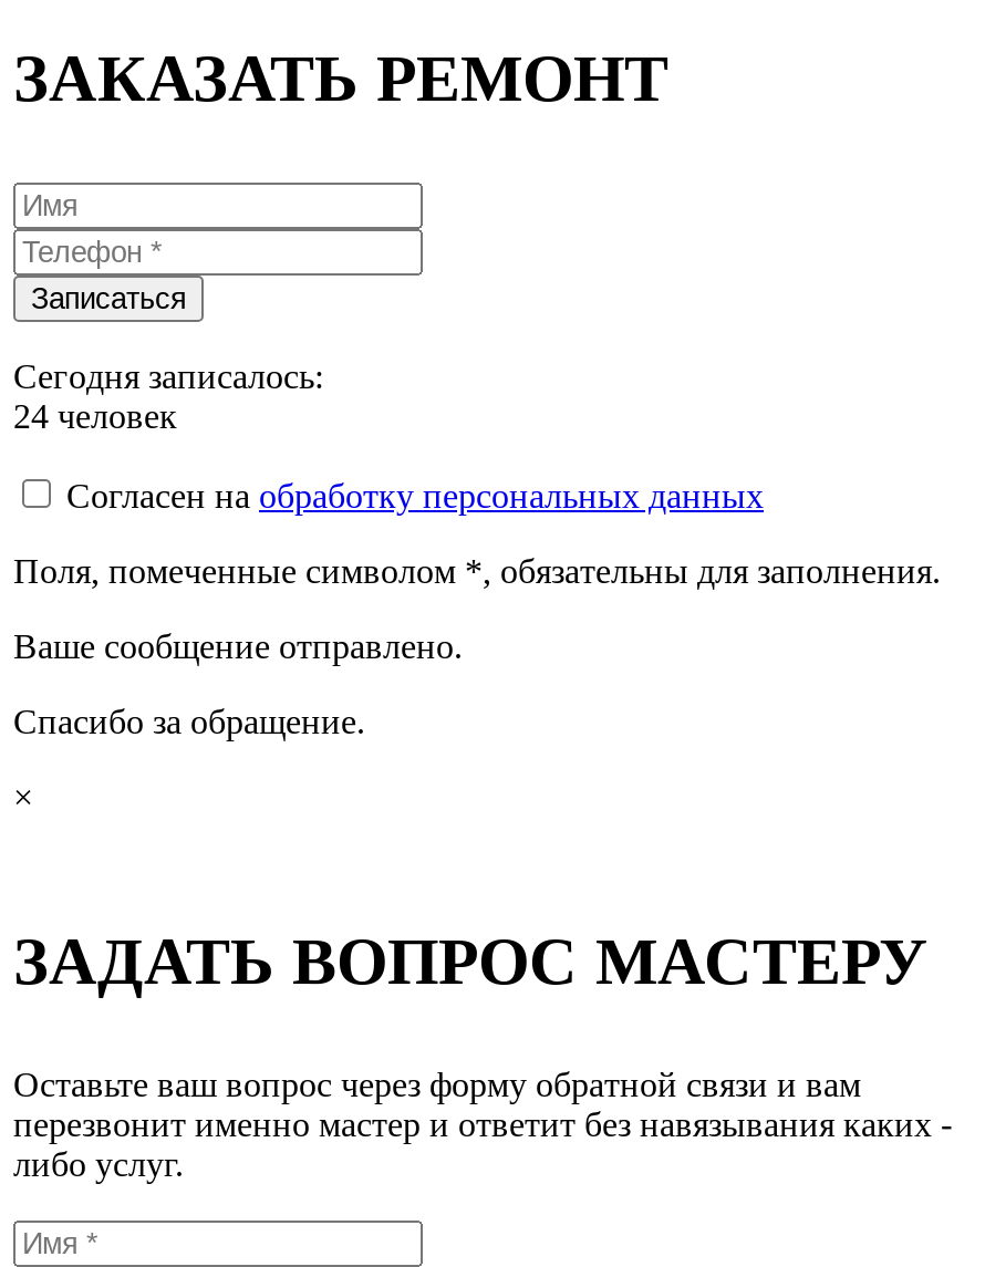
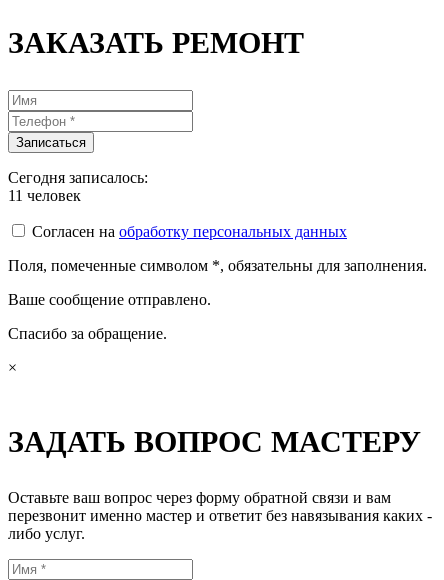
- 24 человек
+ 11 человек
